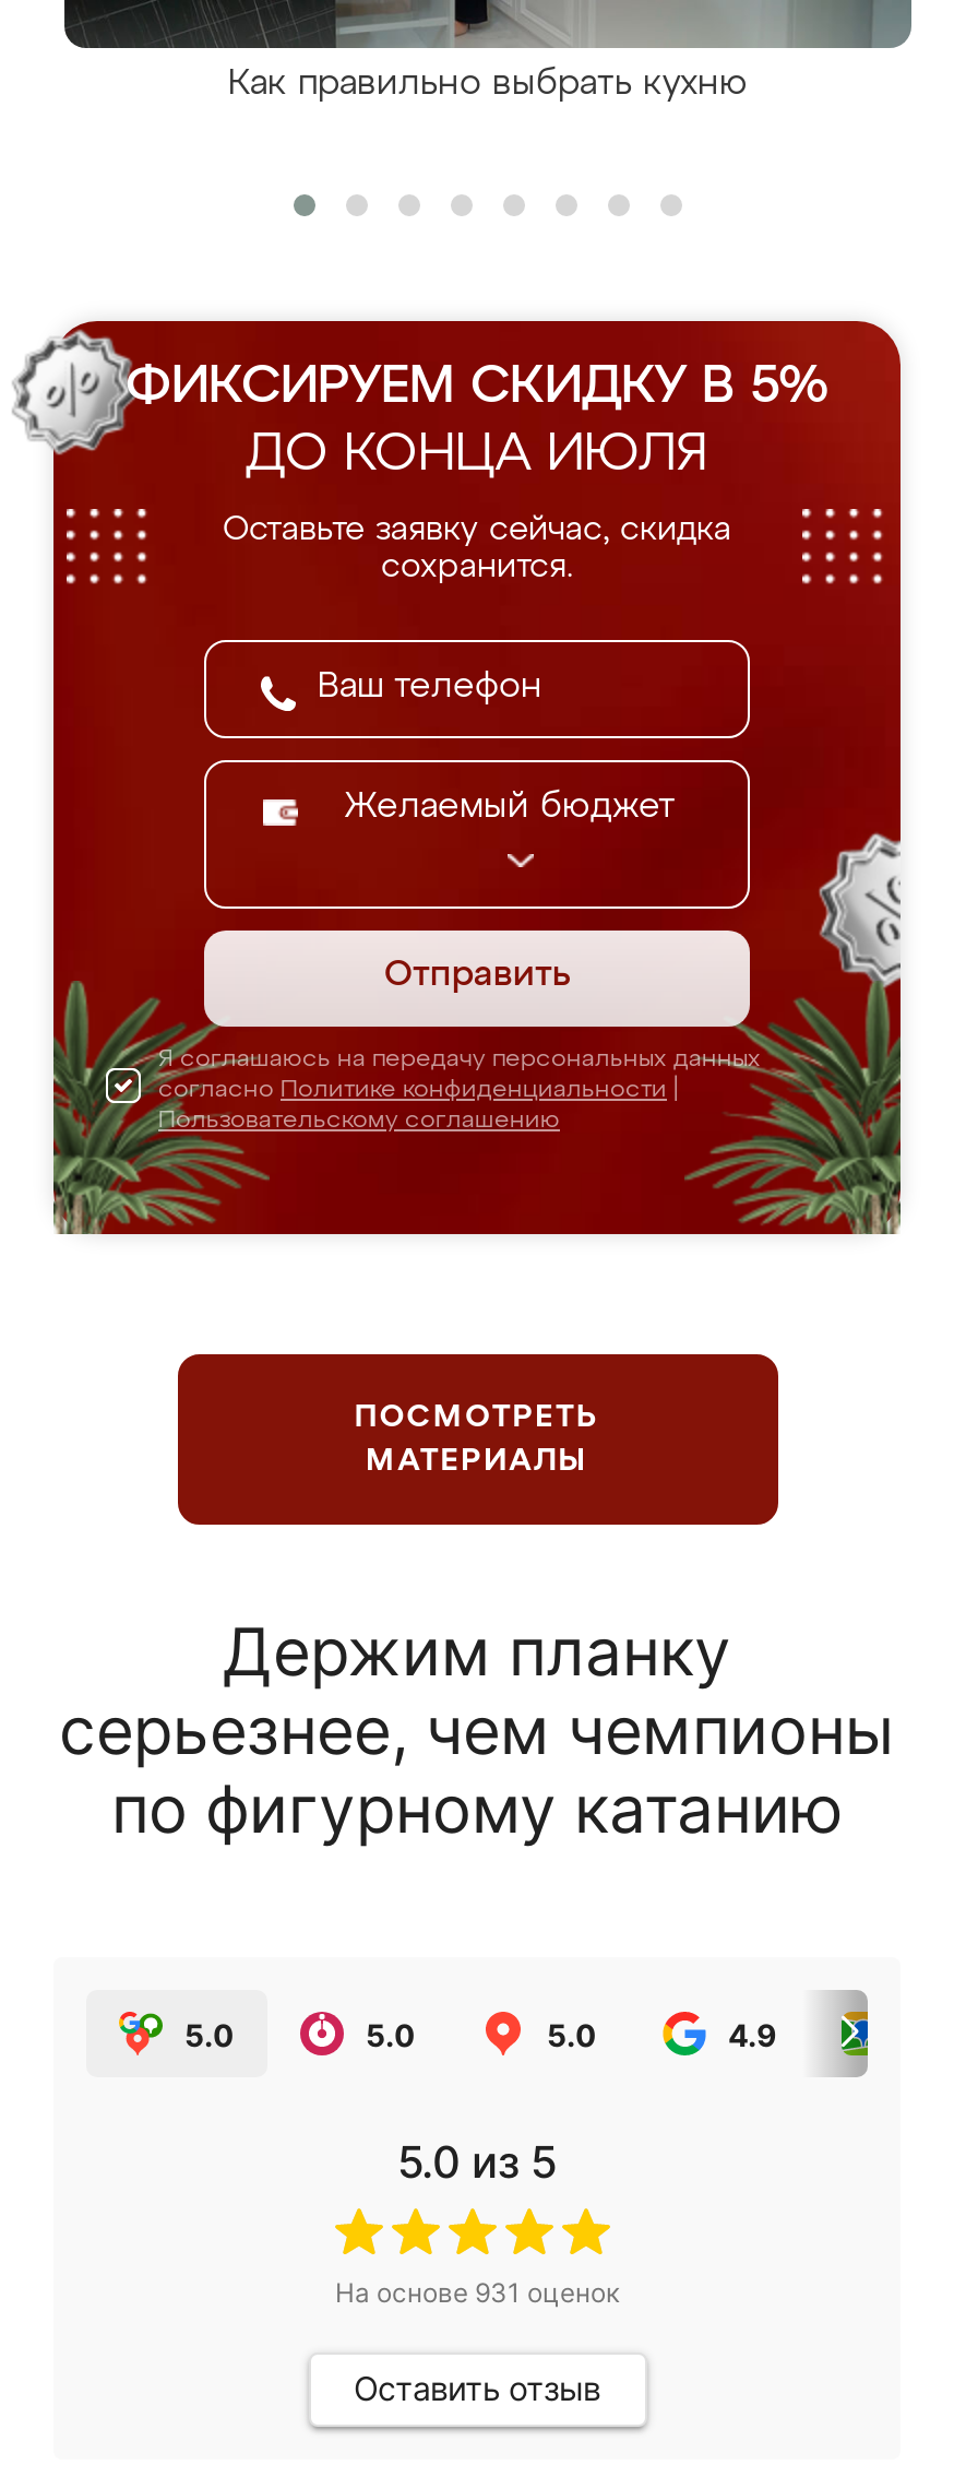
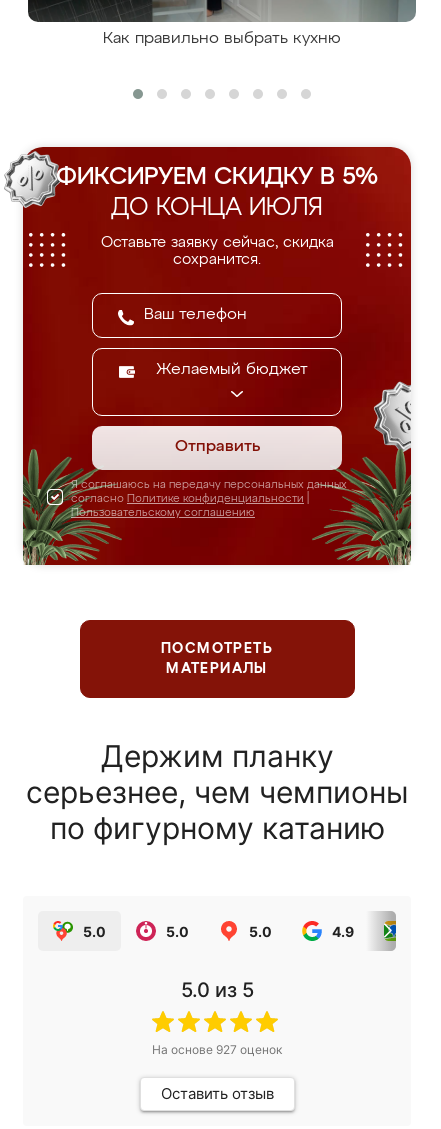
- На основе 931 оценок
+ На основе 927 оценок
